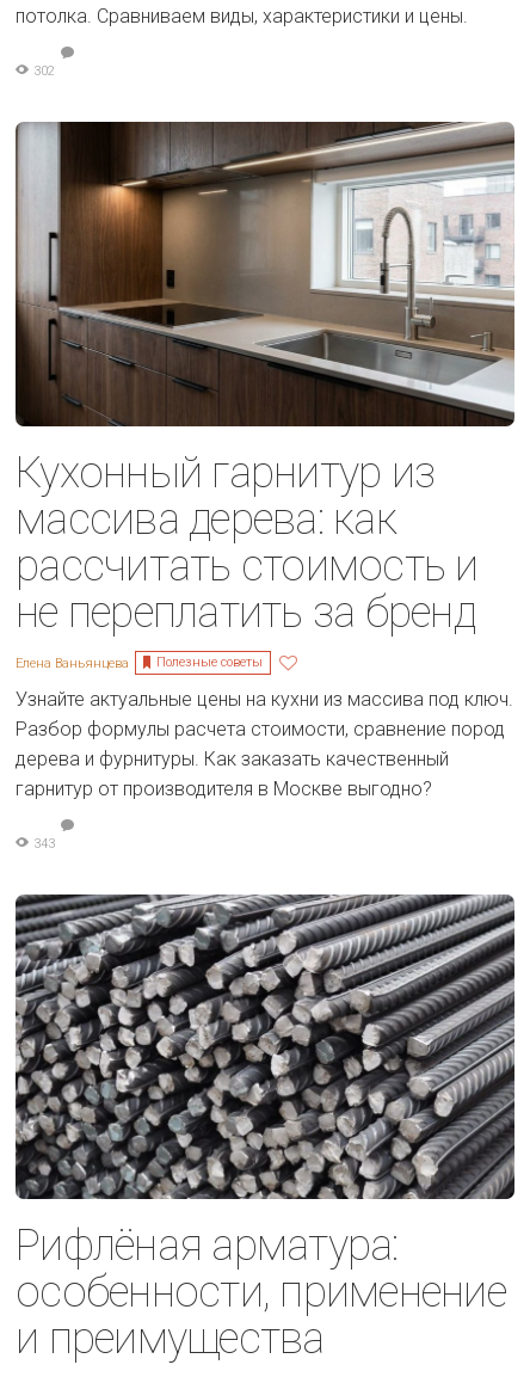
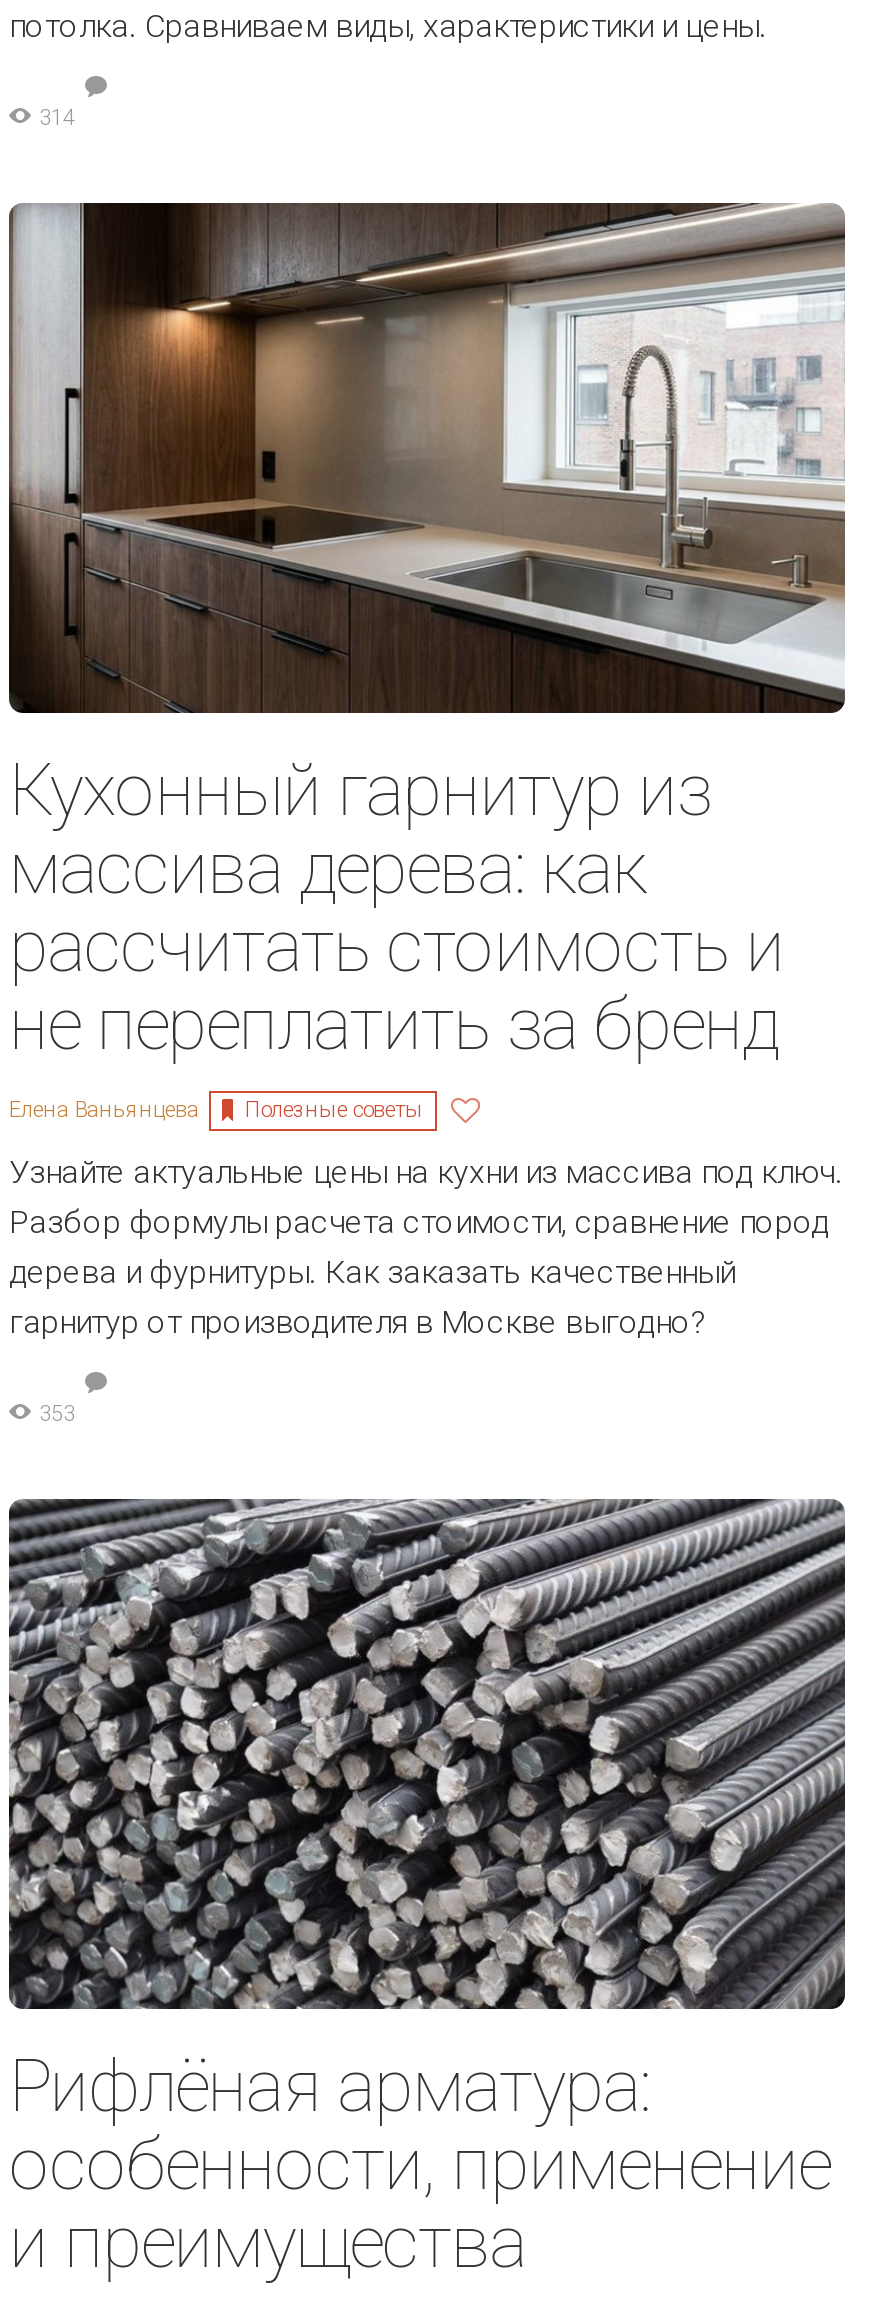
- 302
+ 314

- 343
+ 353
